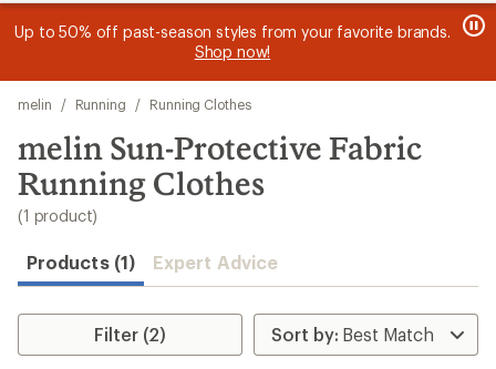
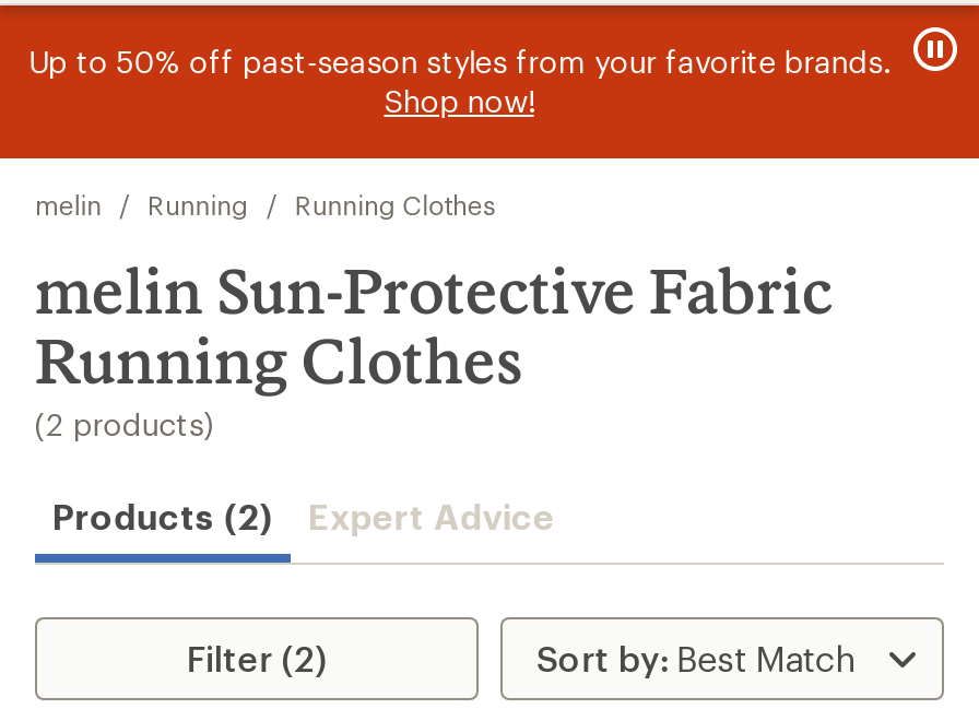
- (1 product)
+ (2 products)

- Products (1) Expert Advice
+ Products (2) Expert Advice
